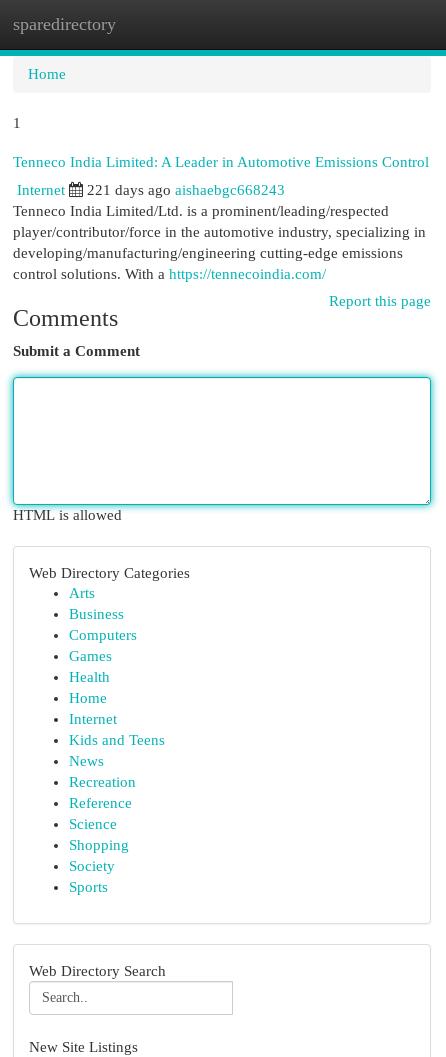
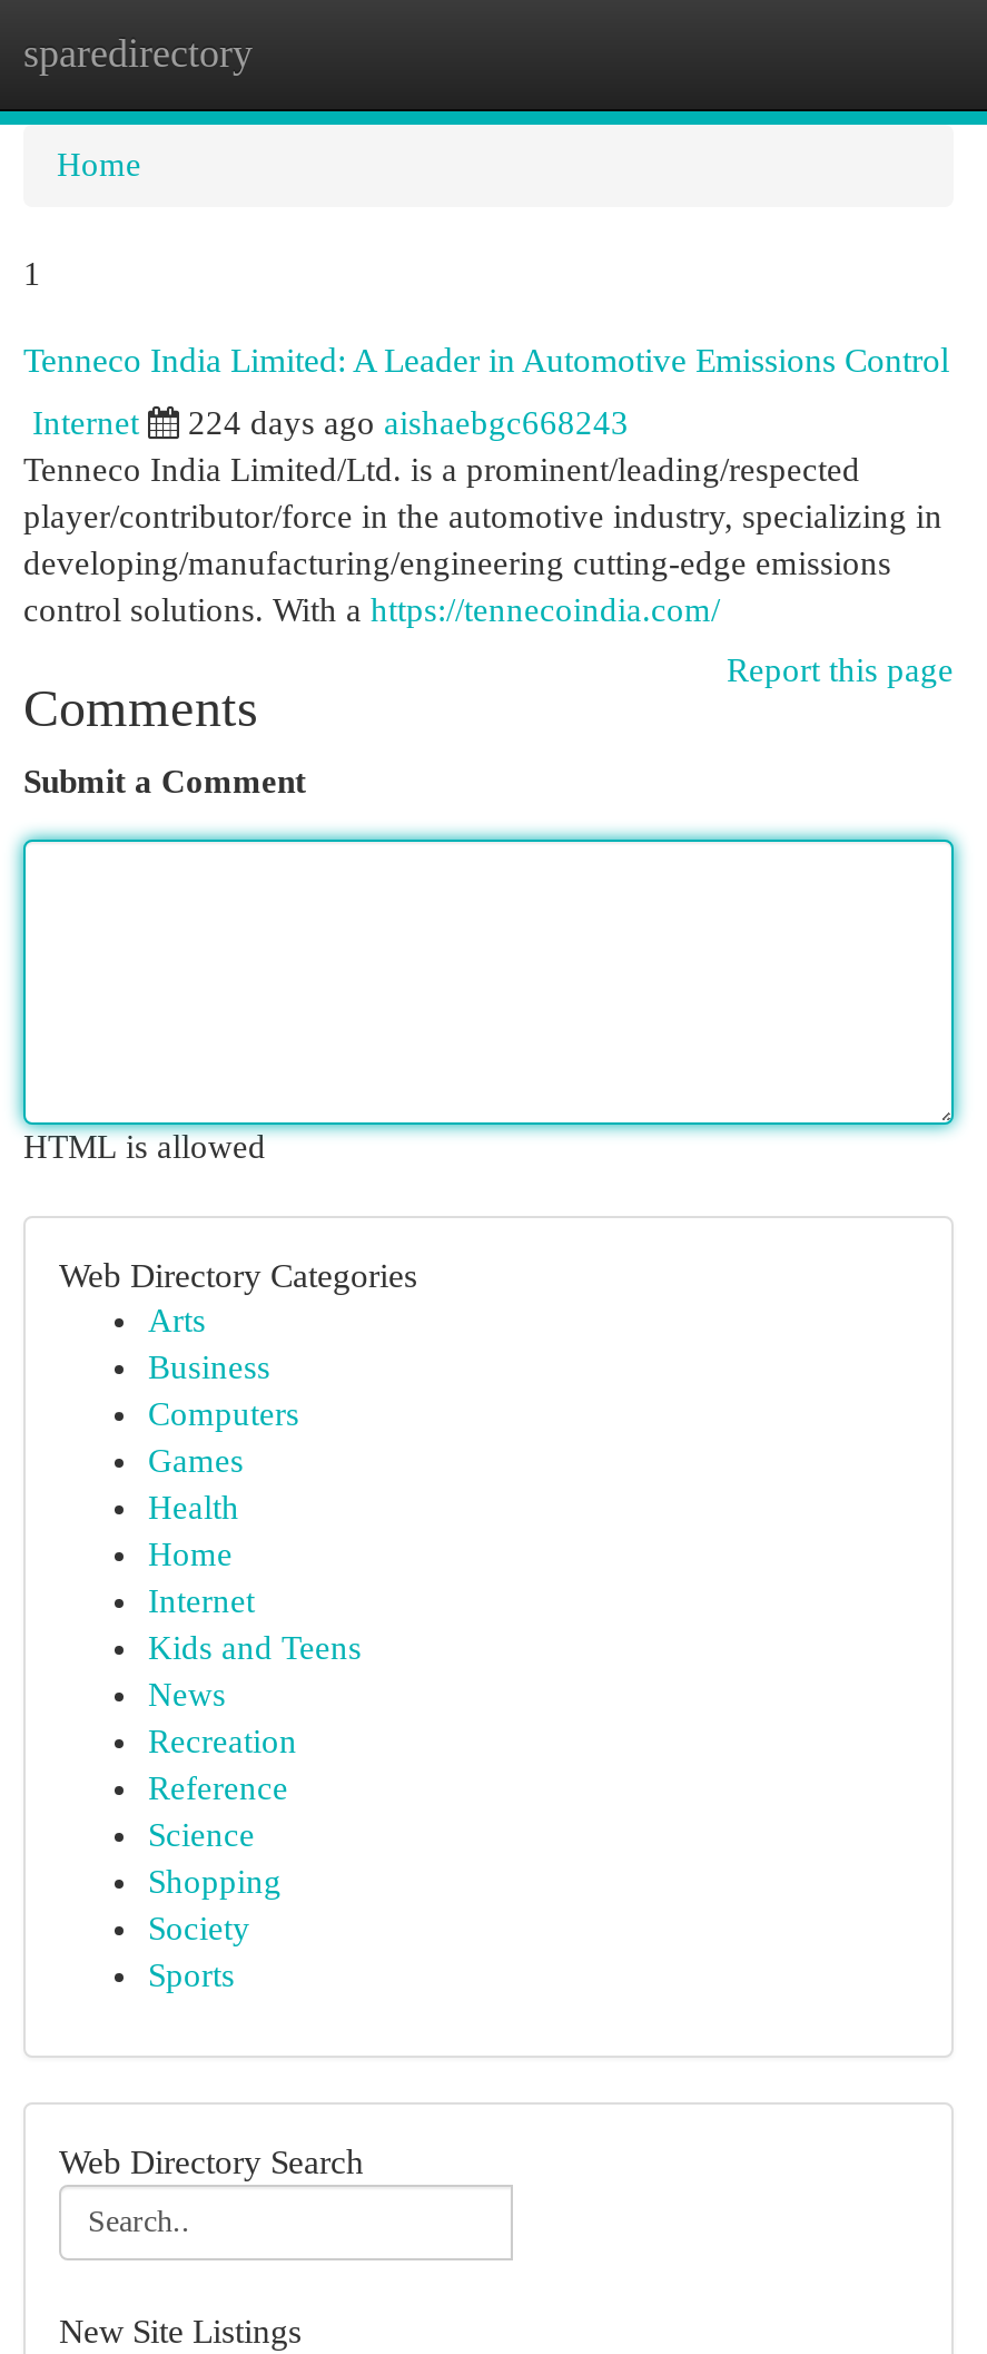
- 221 days ago aishaebgc668243
+ 224 days ago aishaebgc668243
